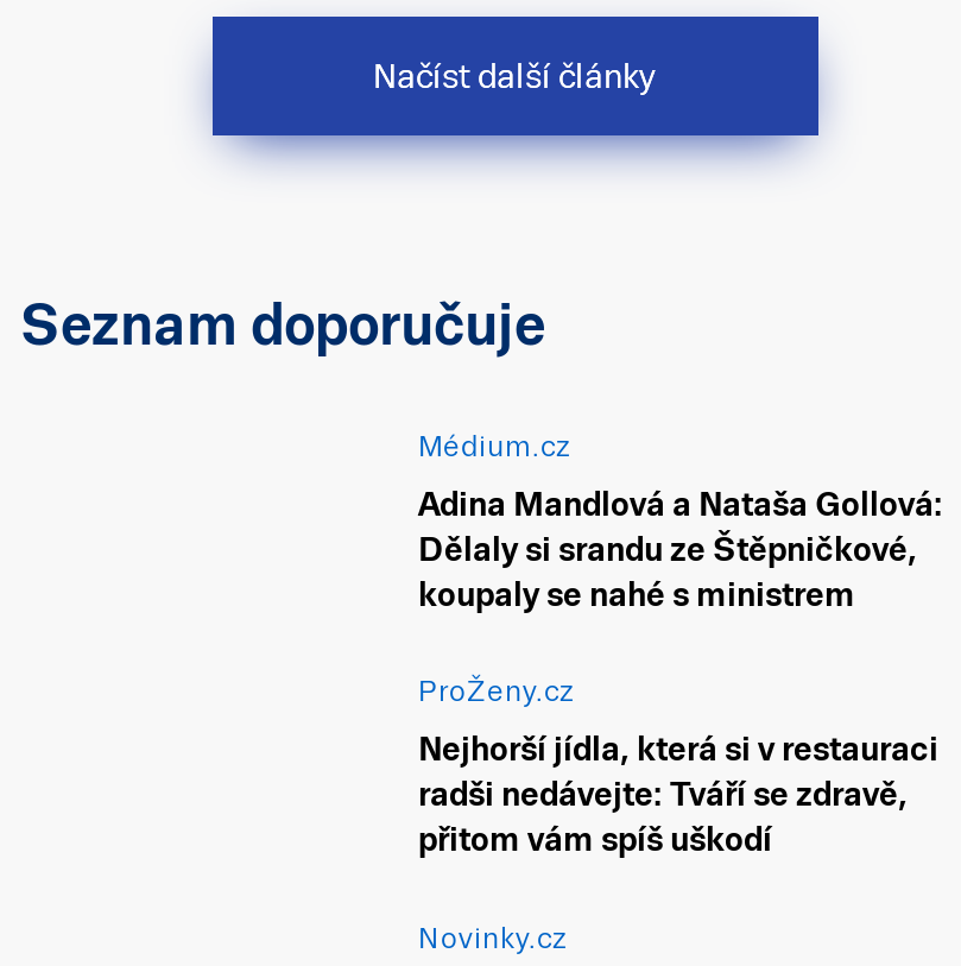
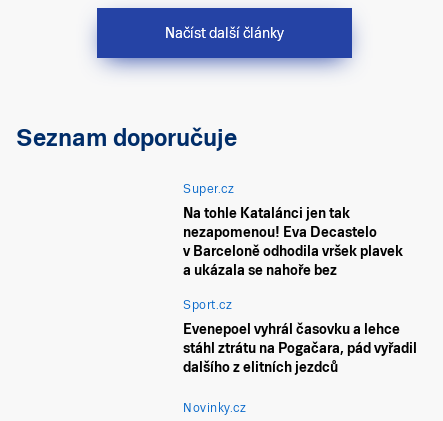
- Médium.cz
+ Super.cz

- Adina Mandlová a Nataša Gollová:
- Dělaly si srandu ze Štěpničkové,
- koupaly se nahé s ministrem
+ Na tohle Katalánci jen tak
+ nezapomenou! Eva Decastelo
+ v Barceloně odhodila vršek plavek
+ a ukázala se nahoře bez

- ProŽeny.cz
+ Sport.cz

- Nejhorší jídla, která si v restauraci
- radši nedávejte: Tváří se zdravě,
- přitom vám spíš uškodí
+ Evenepoel vyhrál časovku a lehce
+ stáhl ztrátu na Pogačara, pád vyřadil
+ dalšího z elitních jezdců
